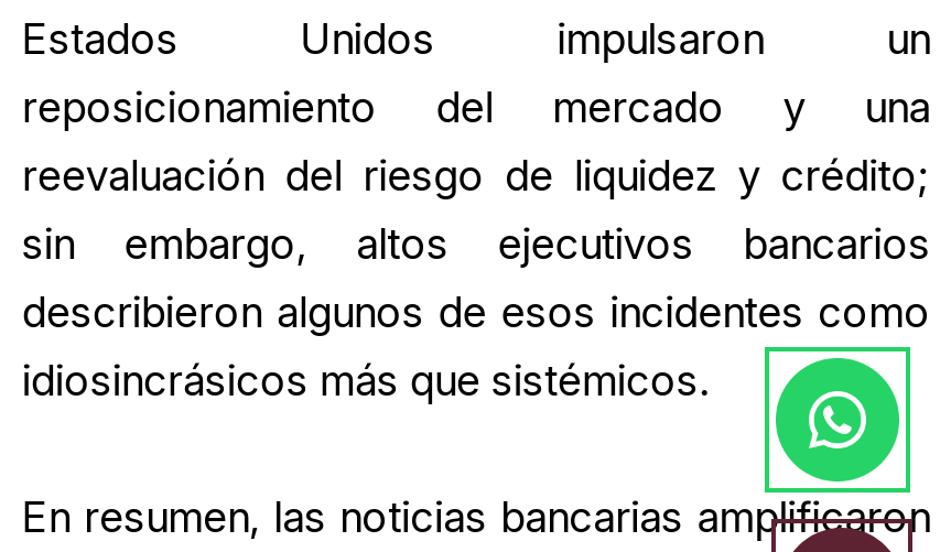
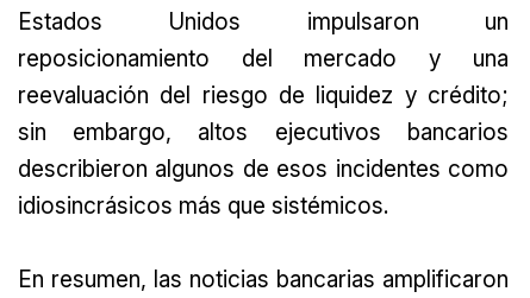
- [image]
